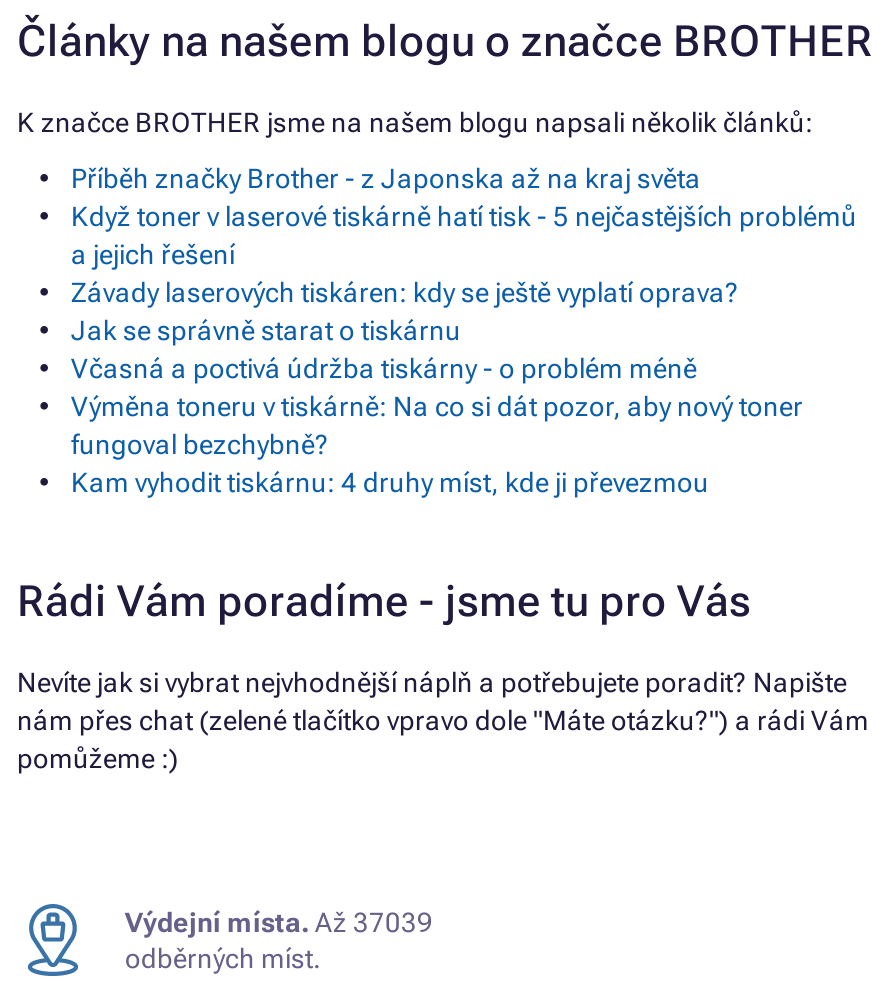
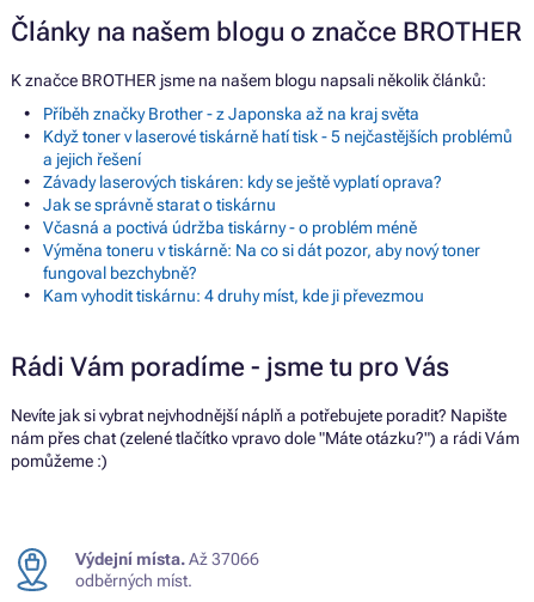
- Výdejní místa. Až 37039
+ Výdejní místa. Až 37066
